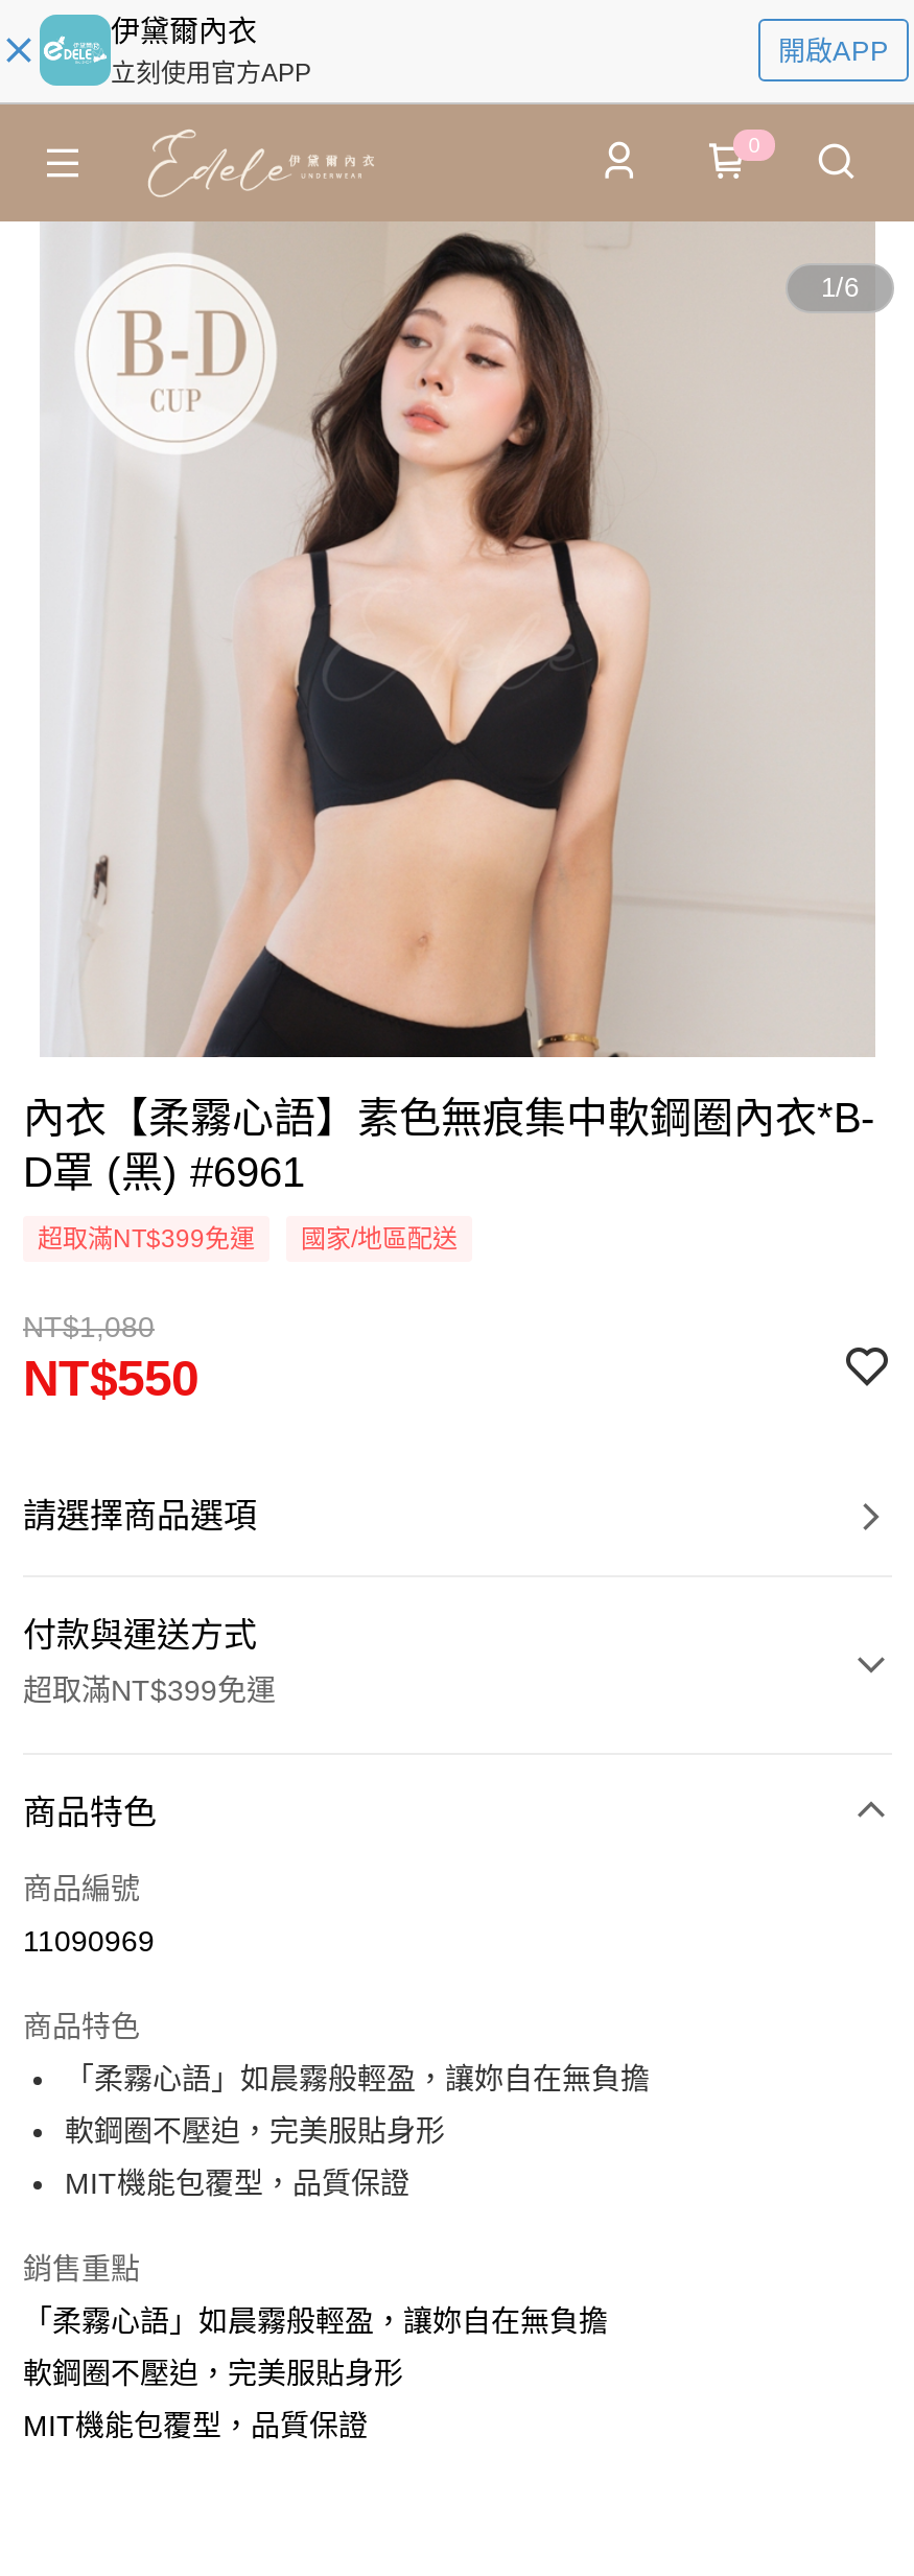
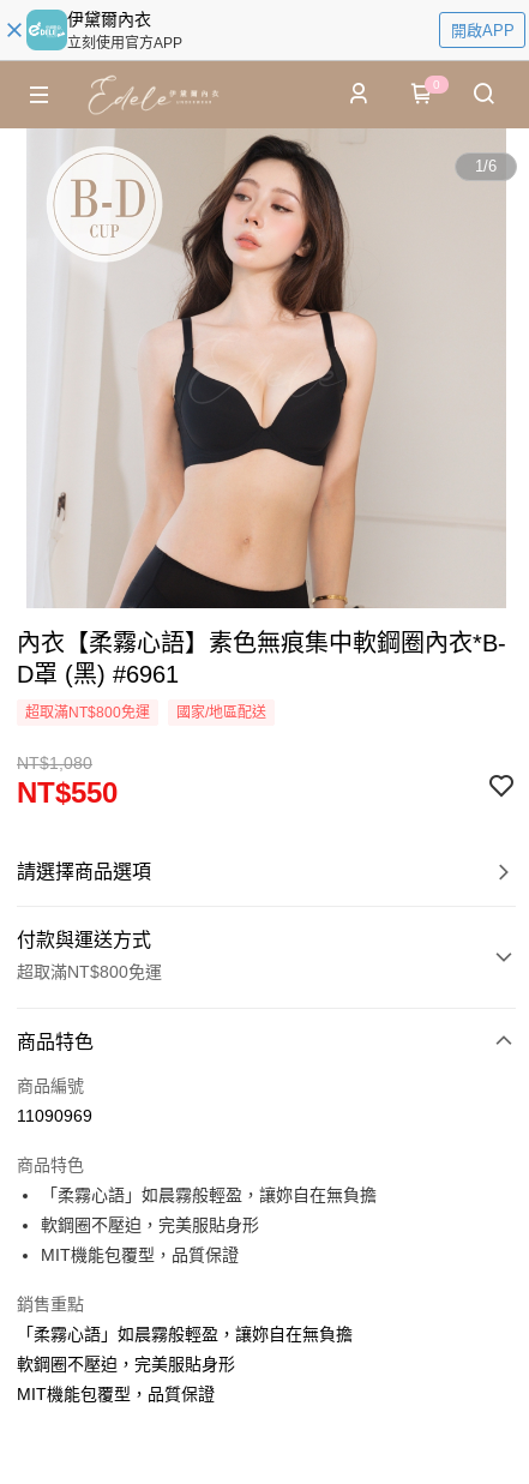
- 超取滿NT$399免運
+ 超取滿NT$800免運

- 超取滿NT$399免運
+ 超取滿NT$800免運
